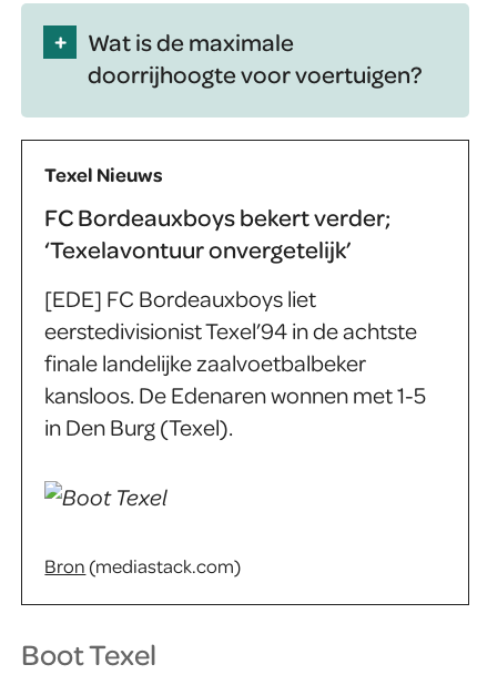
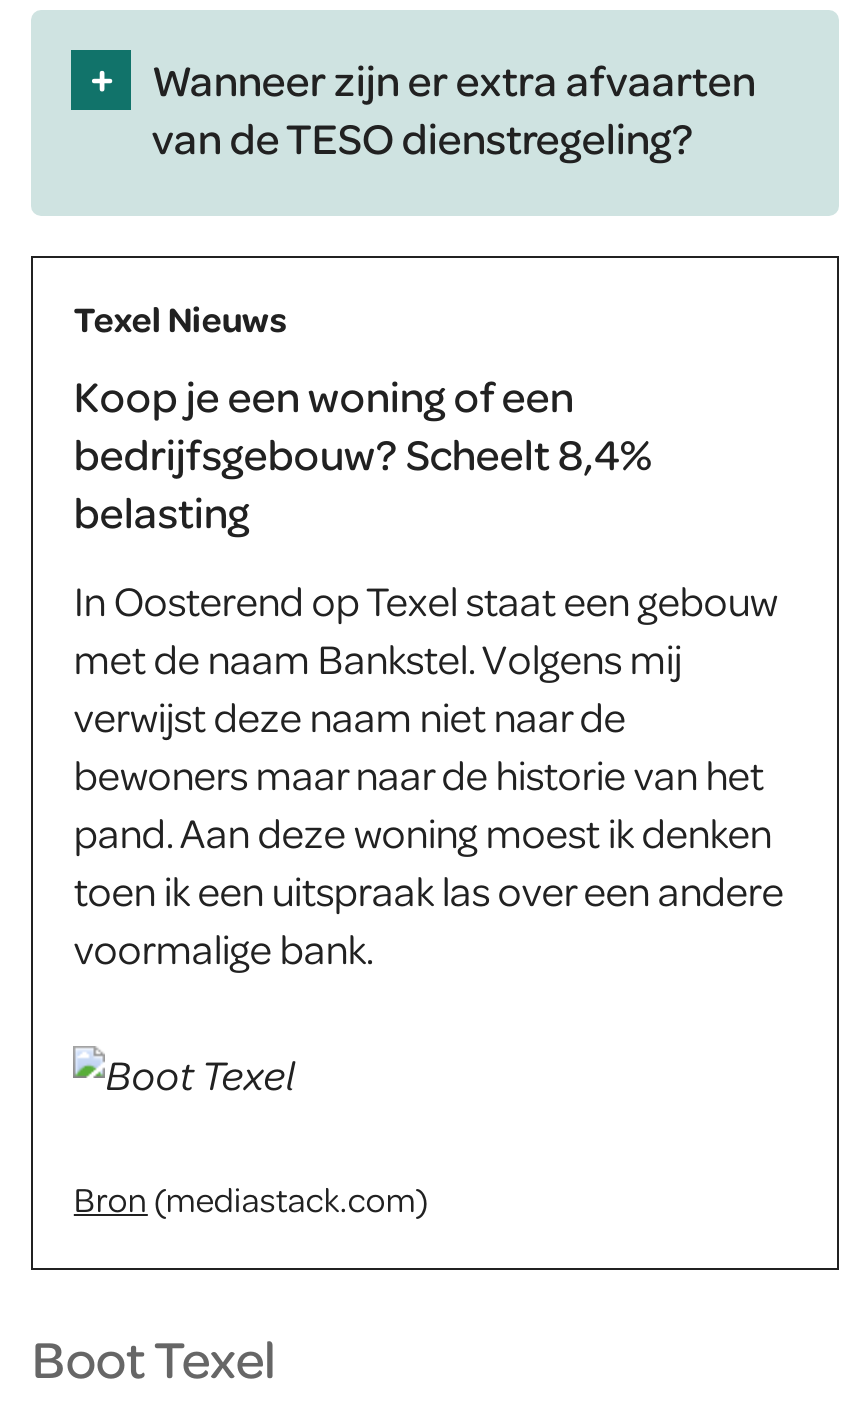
- Wat is de maximale
- doorrijhoogte voor voertuigen?
+ Wanneer zijn er extra afvaarten
+ van de TESO dienstregeling?

- FC Bordeauxboys bekert verder;
- ‘Texelavontuur onvergetelijk’
+ Koop je een woning of een
+ bedrijfsgebouw? Scheelt 8,4%
+ belasting

- [EDE] FC Bordeauxboys liet
- eerstedivisionist Texel’94 in de achtste
- finale landelijke zaalvoetbalbeker
- kansloos. De Edenaren wonnen met 1-5
- in Den Burg (Texel).
+ In Oosterend op Texel staat een gebouw
+ met de naam Bankstel. Volgens mij
+ verwijst deze naam niet naar de
+ bewoners maar naar de historie van het
+ pand. Aan deze woning moest ik denken
+ toen ik een uitspraak las over een andere
+ voormalige bank.
